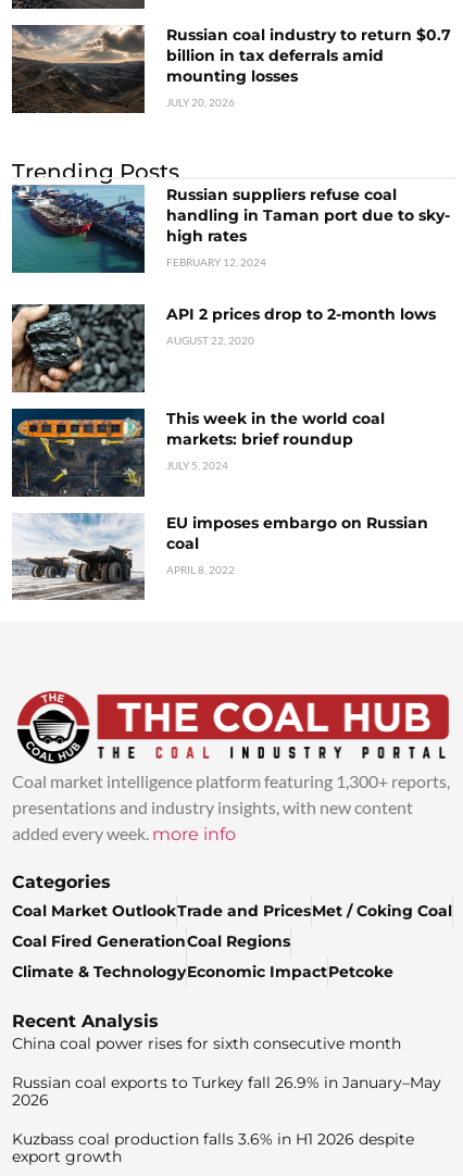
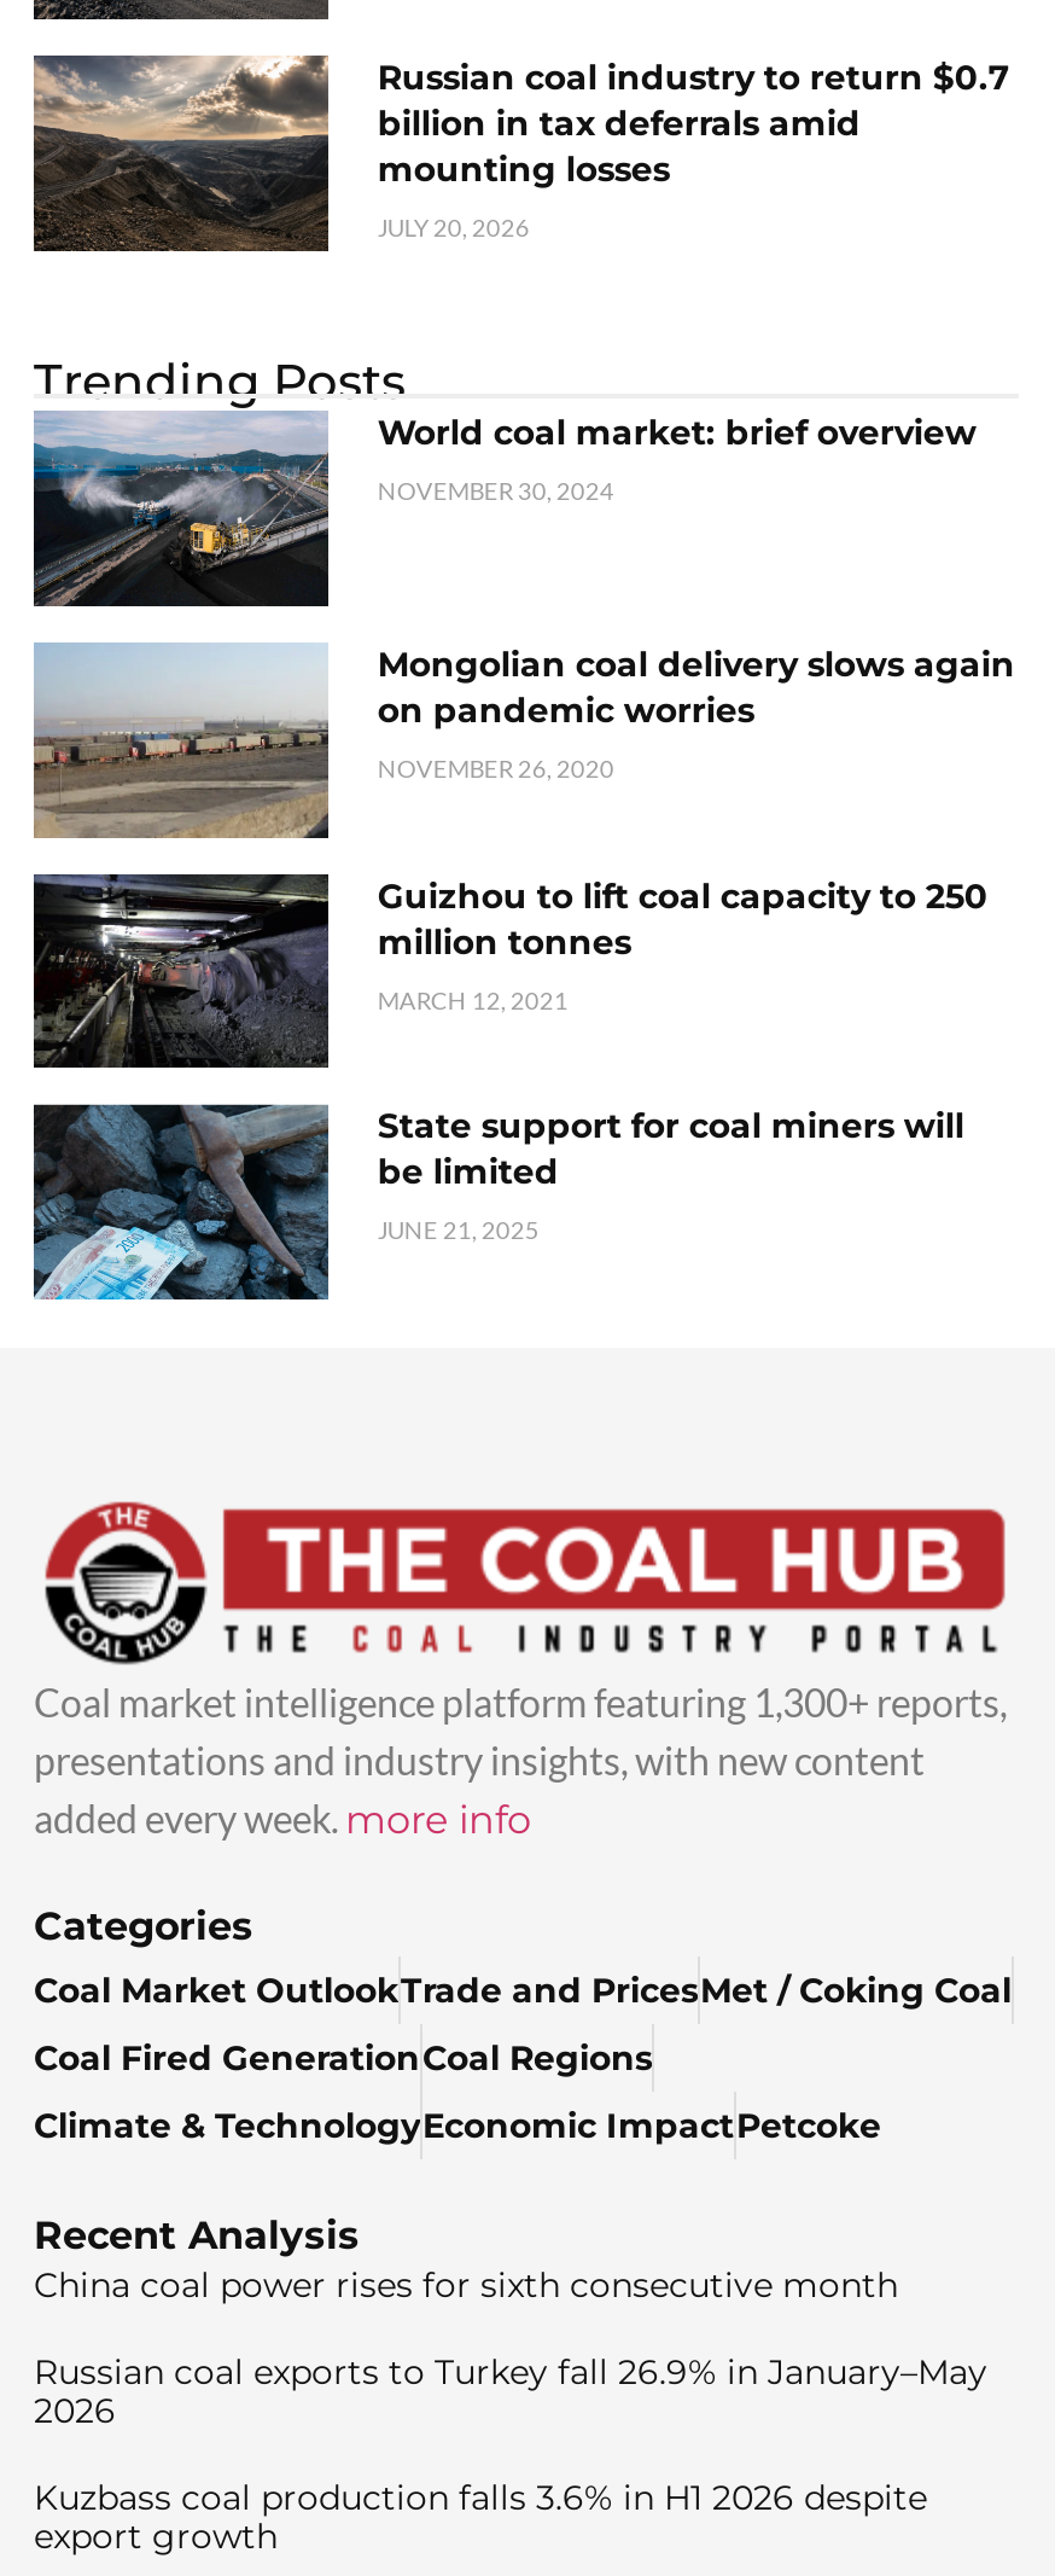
- [image]
- Russian suppliers refuse coal
- handling in Taman port due to sky-
- high rates
+ [image]
+ World coal market: brief overview

- FEBRUARY 12, 2024
+ NOVEMBER 30, 2024

- [image]
- API 2 prices drop to 2-month lows
+ [image]
+ Mongolian coal delivery slows again
+ on pandemic worries

- AUGUST 22, 2020
+ NOVEMBER 26, 2020

- [image]
- This week in the world coal
- markets: brief roundup
+ [image]
+ Guizhou to lift coal capacity to 250
+ million tonnes

- JULY 5, 2024
+ MARCH 12, 2021

- [image]
- EU imposes embargo on Russian
- coal
+ [image]
+ State support for coal miners will
+ be limited

- APRIL 8, 2022
+ JUNE 21, 2025
